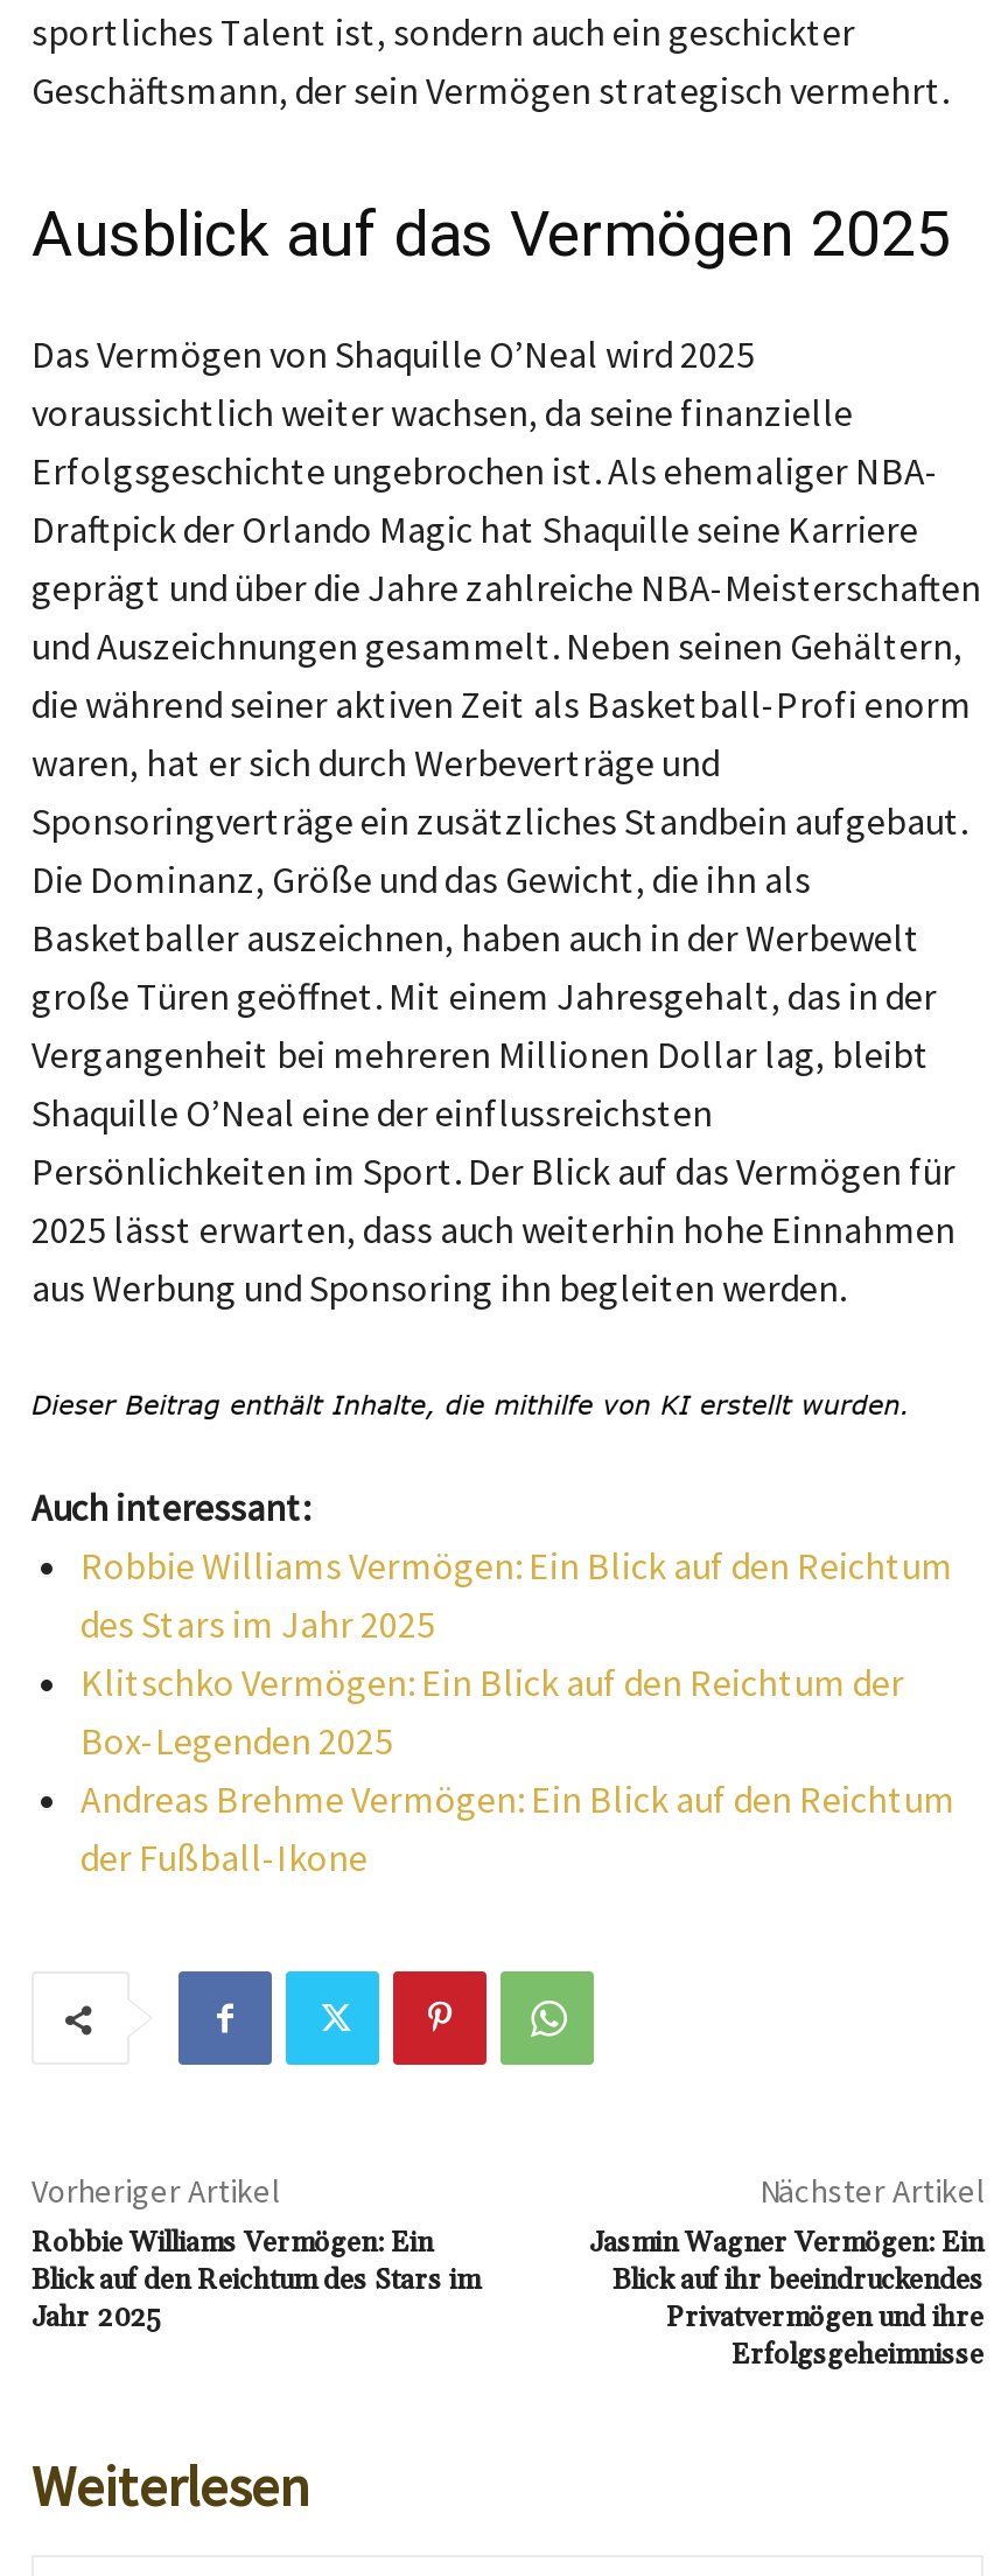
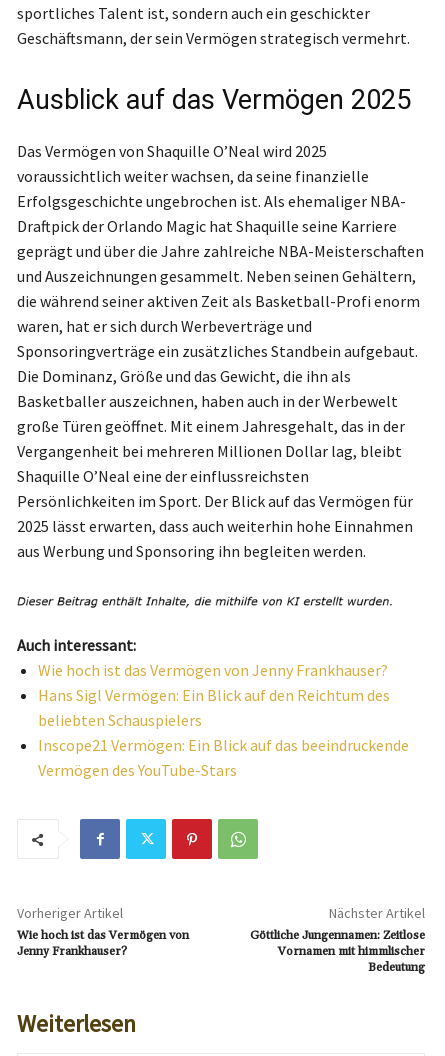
- Robbie Williams Vermögen: Ein Blick auf den Reichtum
- des Stars im Jahr 2025
- Klitschko Vermögen: Ein Blick auf den Reichtum der
- Box-Legenden 2025
- Andreas Brehme Vermögen: Ein Blick auf den Reichtum
- der Fußball-Ikone
+ Wie hoch ist das Vermögen von Jenny Frankhauser?
+ Hans Sigl Vermögen: Ein Blick auf den Reichtum des
+ beliebten Schauspielers
+ Inscope21 Vermögen: Ein Blick auf das beeindruckende
+ Vermögen des YouTube-Stars

- Robbie Williams Vermögen: Ein
- Blick auf den Reichtum des Stars im
- Jahr 2025
+ Wie hoch ist das Vermögen von
+ Jenny Frankhauser?

- Jasmin Wagner Vermögen: Ein
- Blick auf ihr beeindruckendes
- Privatvermögen und ihre
- Erfolgsgeheimnisse
+ Göttliche Jungennamen: Zeitlose
+ Vornamen mit himmlischer
+ Bedeutung
